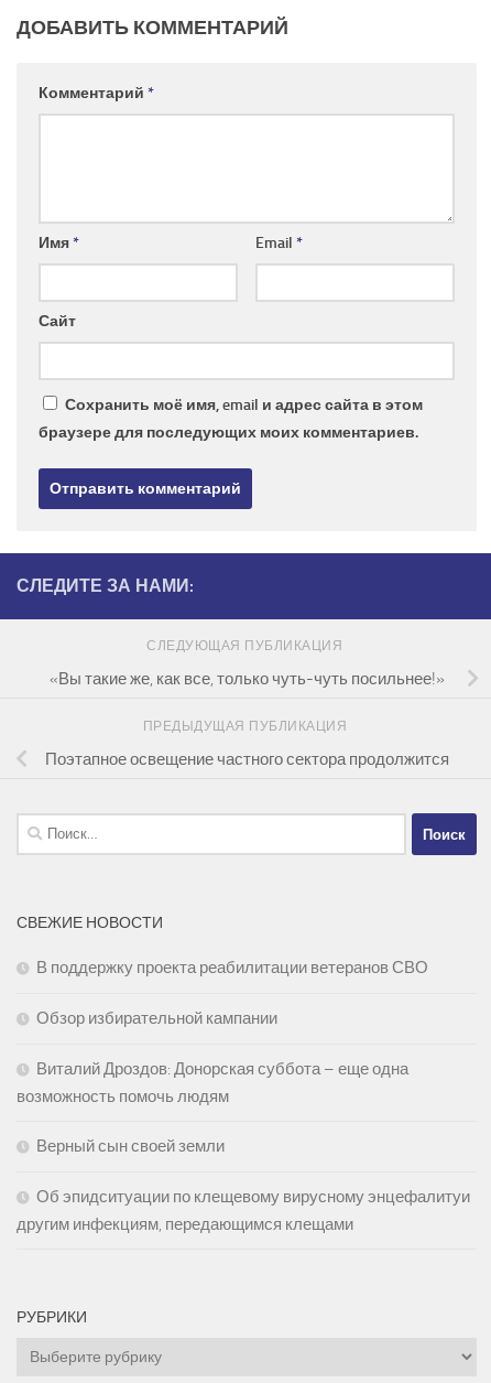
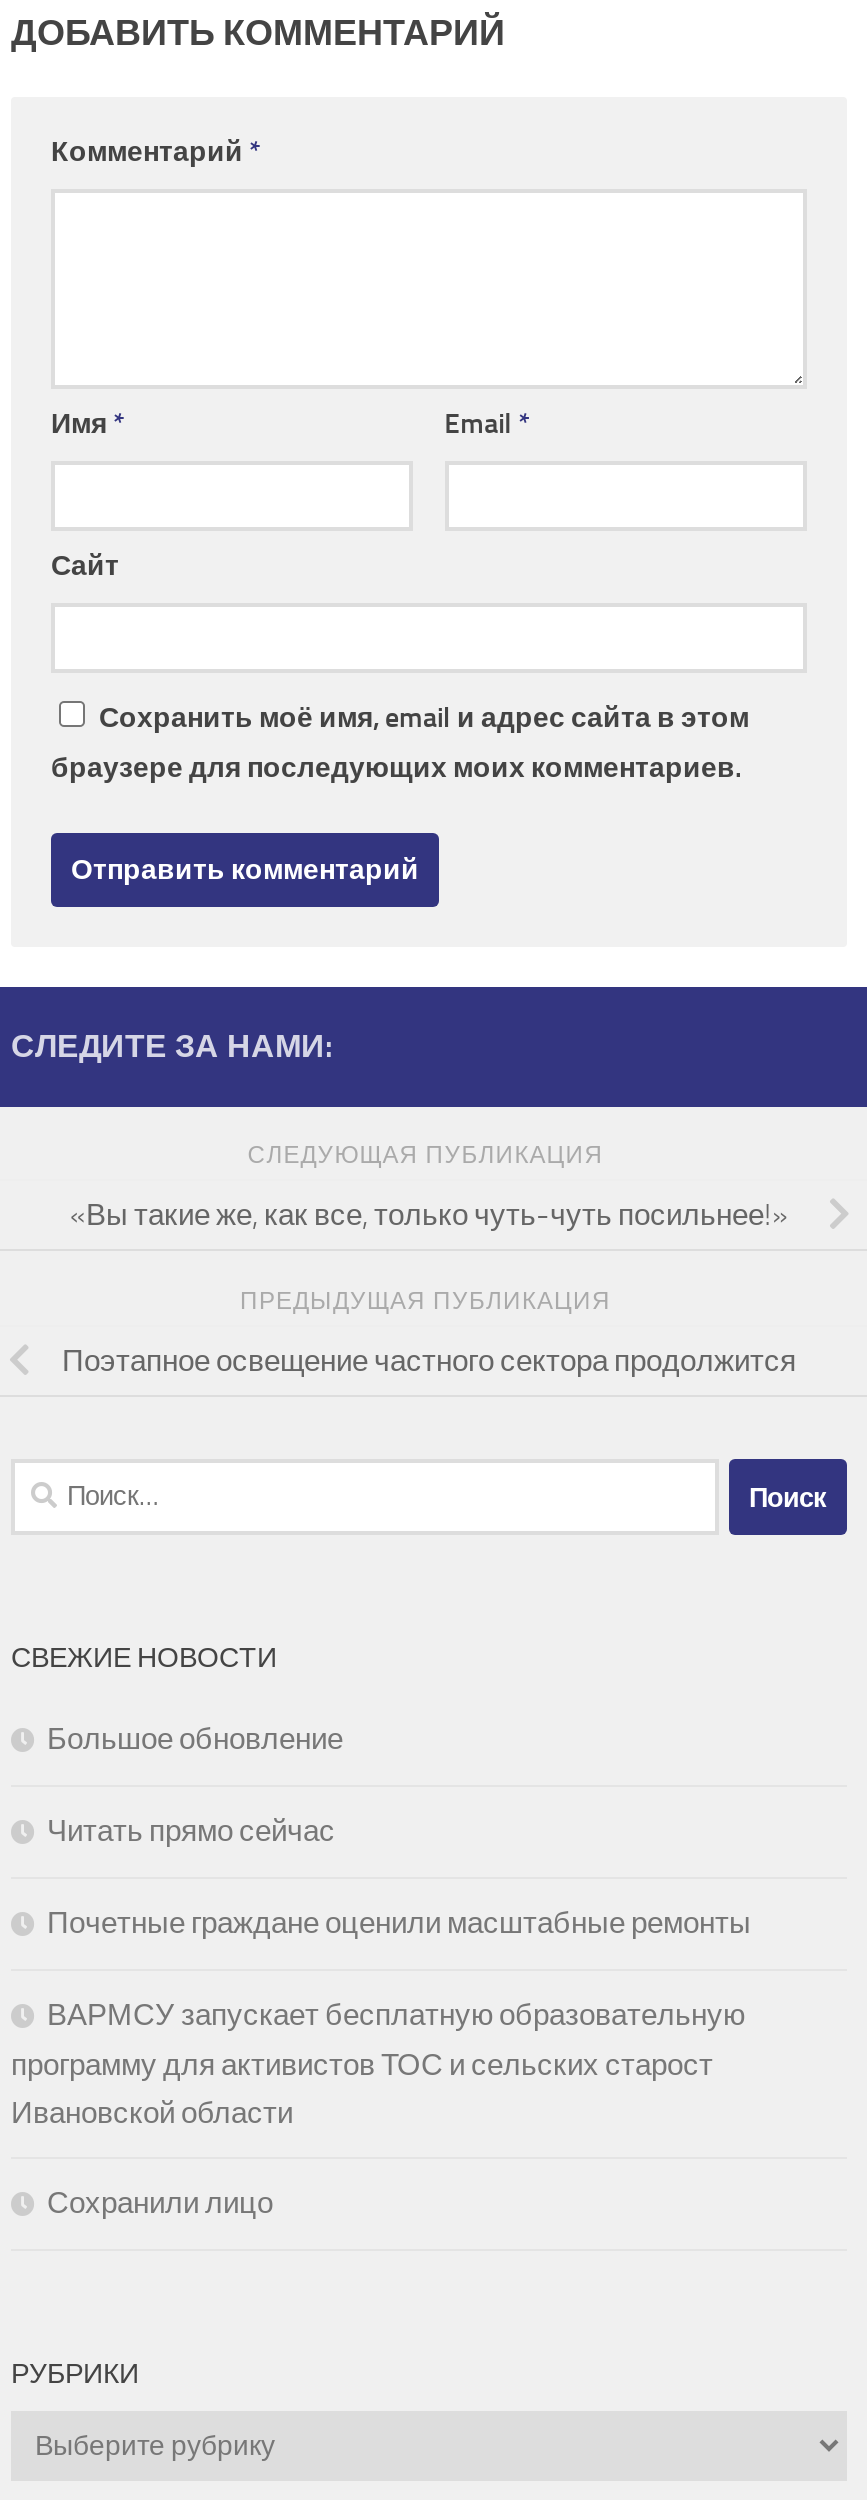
- В поддержку проекта реабилитации ветеранов СВО
+ Большое обновление

- Обзор избирательной кампании
+ Читать прямо сейчас

- Виталий Дроздов: Донорская суббота – еще одна
- возможность помочь людям
+ Почетные граждане оценили масштабные ремонты

- Верный сын своей земли
+ ВАРМСУ запускает бесплатную образовательную
+ программу для активистов ТОС и сельских старост
+ Ивановской области

- Об эпидситуации по клещевому вирусному энцефалитуи
- другим инфекциям, передающимся клещами
+ Сохранили лицо
